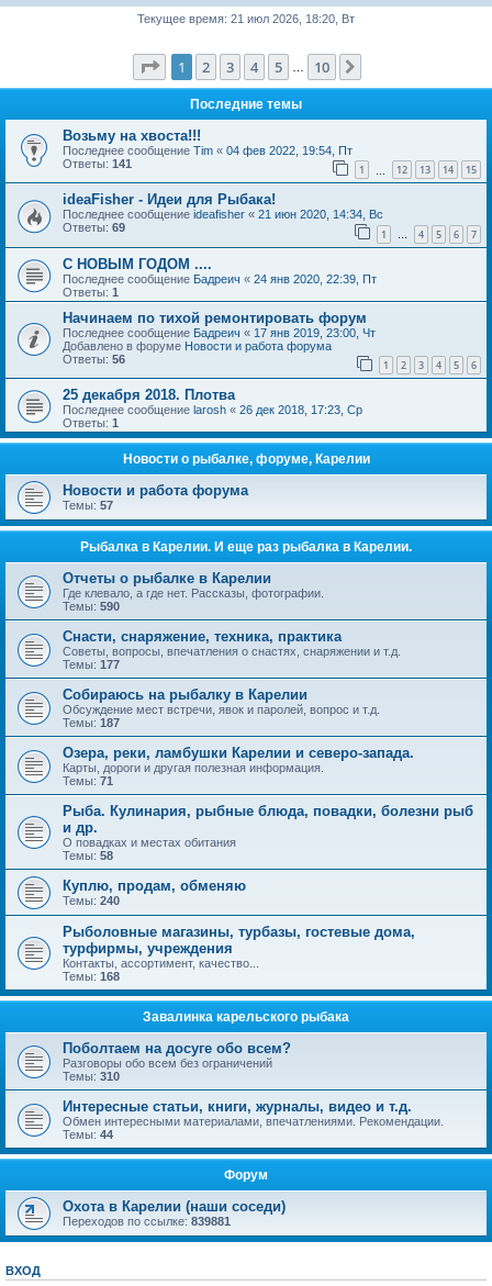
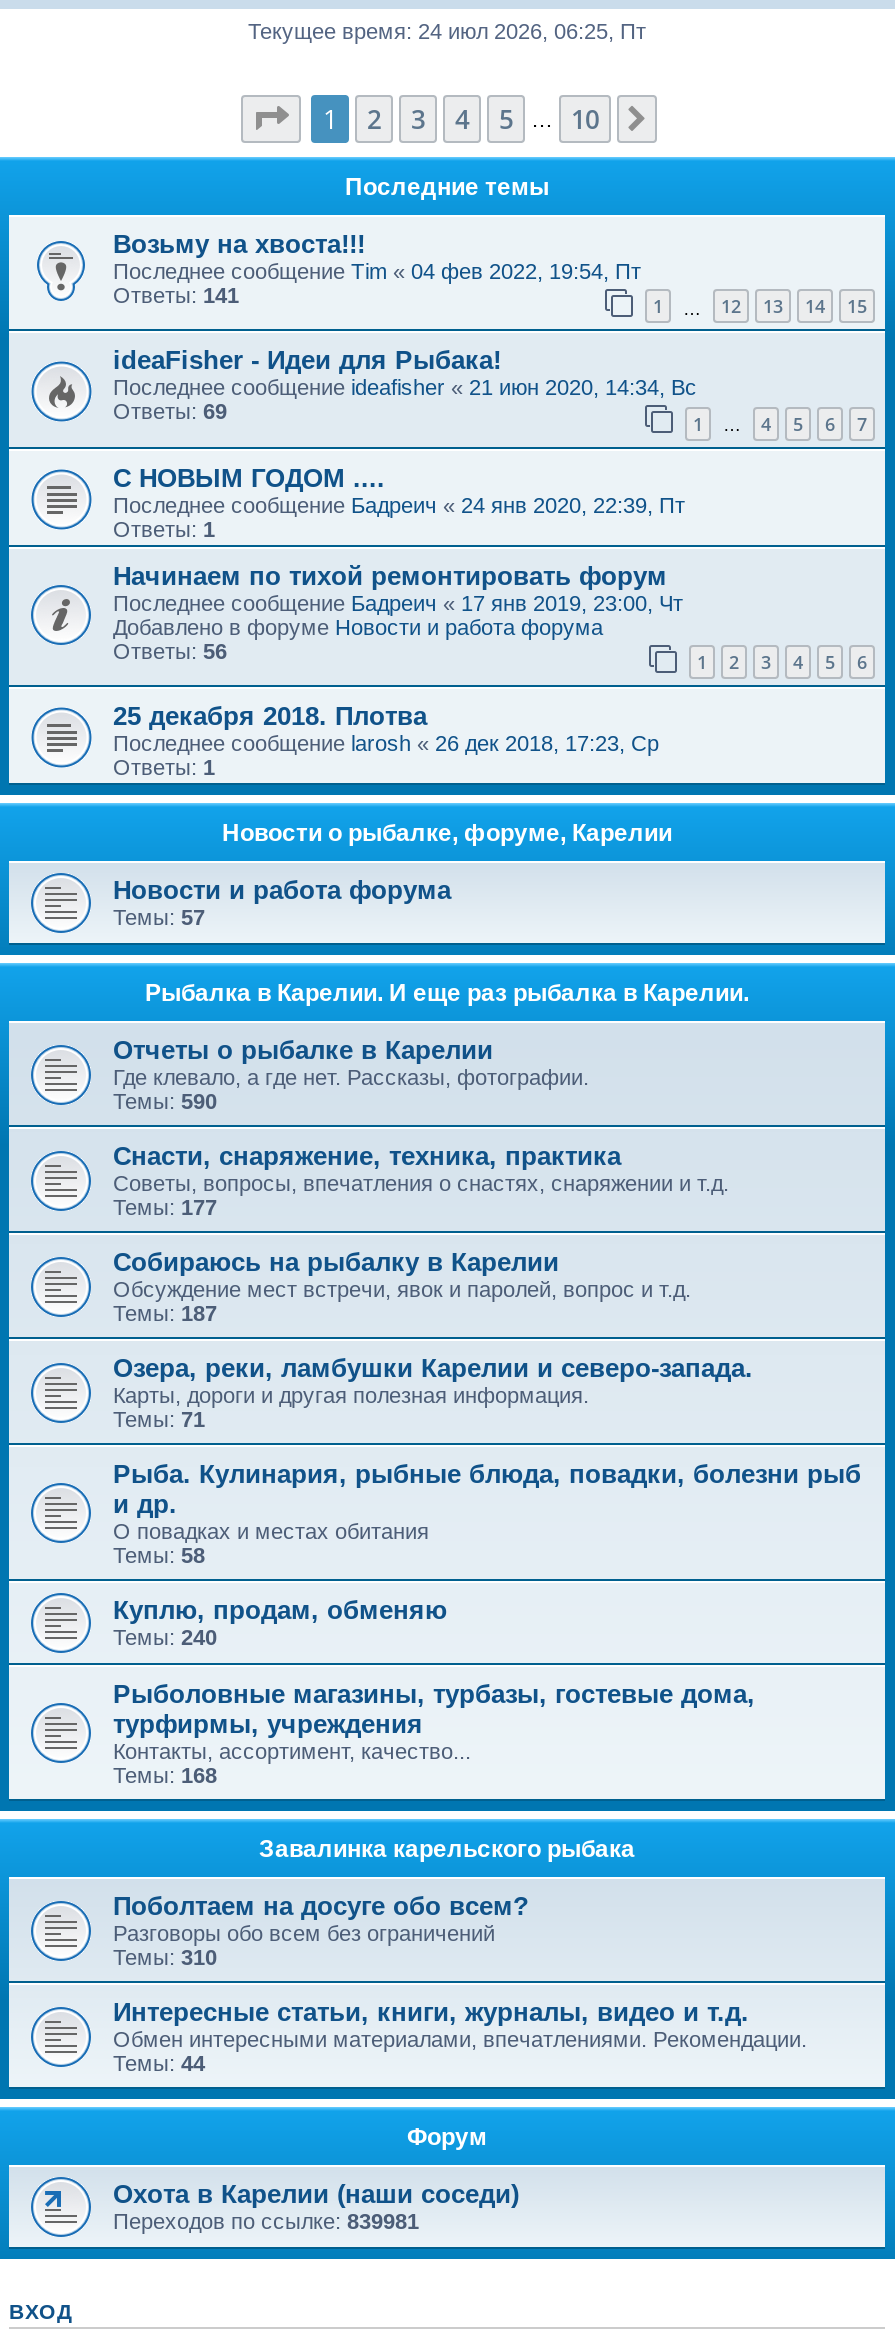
- Текущее время: 21 июл 2026, 18:20, Вт
+ Текущее время: 24 июл 2026, 06:25, Пт

- Переходов по ссылке:839881
+ Переходов по ссылке:839981
